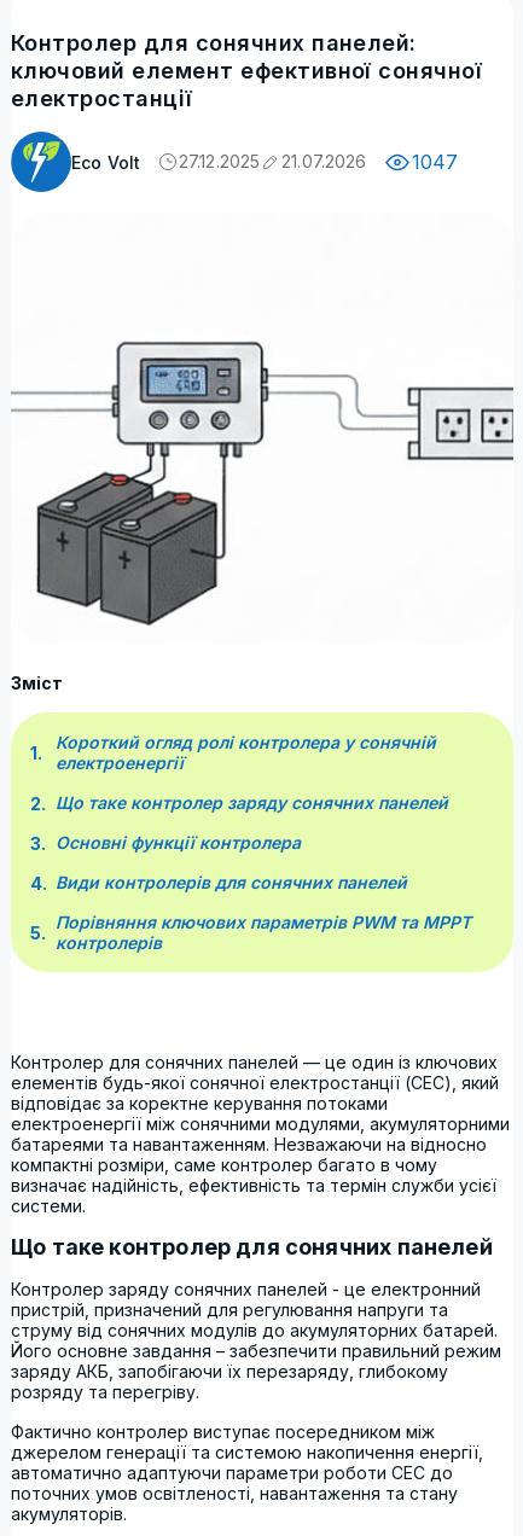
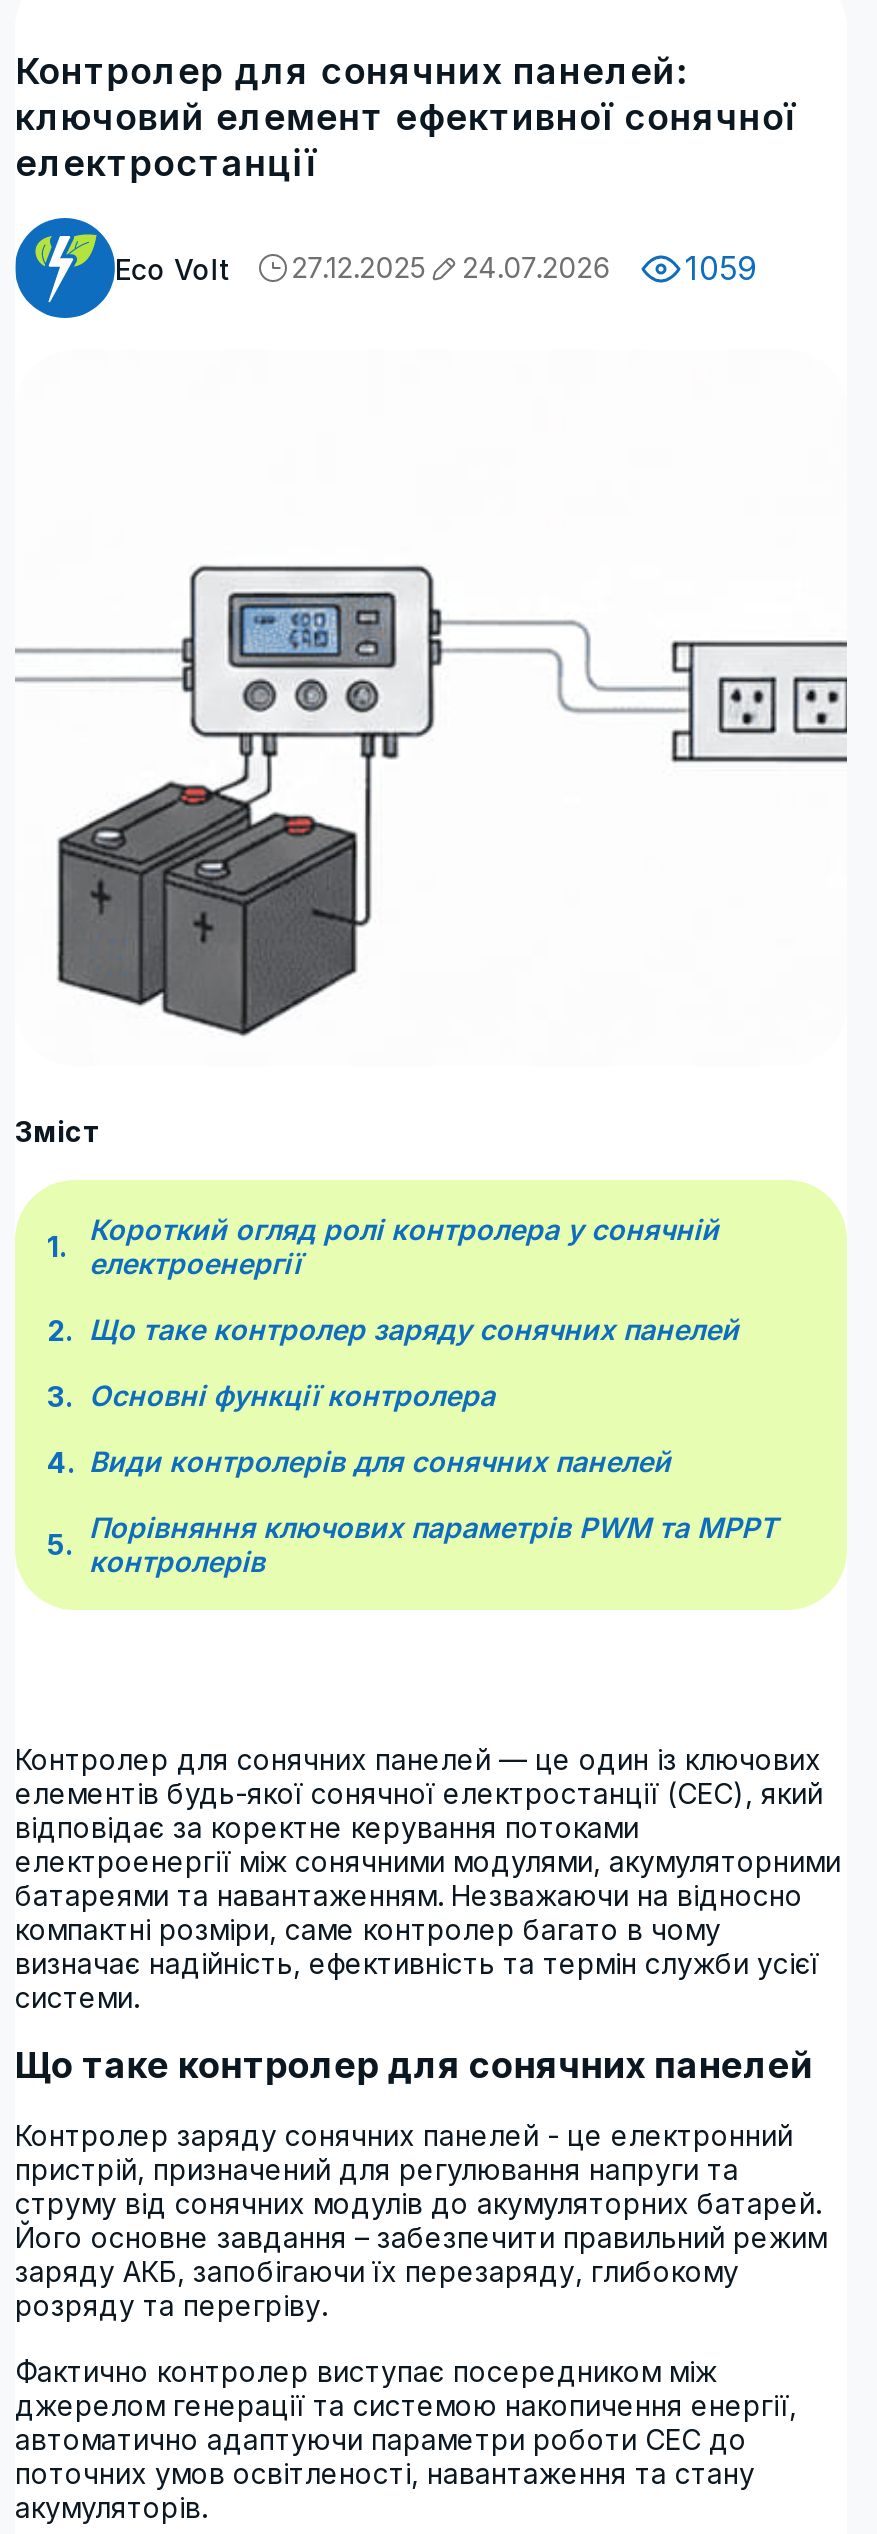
- Eco Volt 27.12.2025 21.07.2026
+ Eco Volt 27.12.2025 24.07.2026

- 1047
+ 1059
